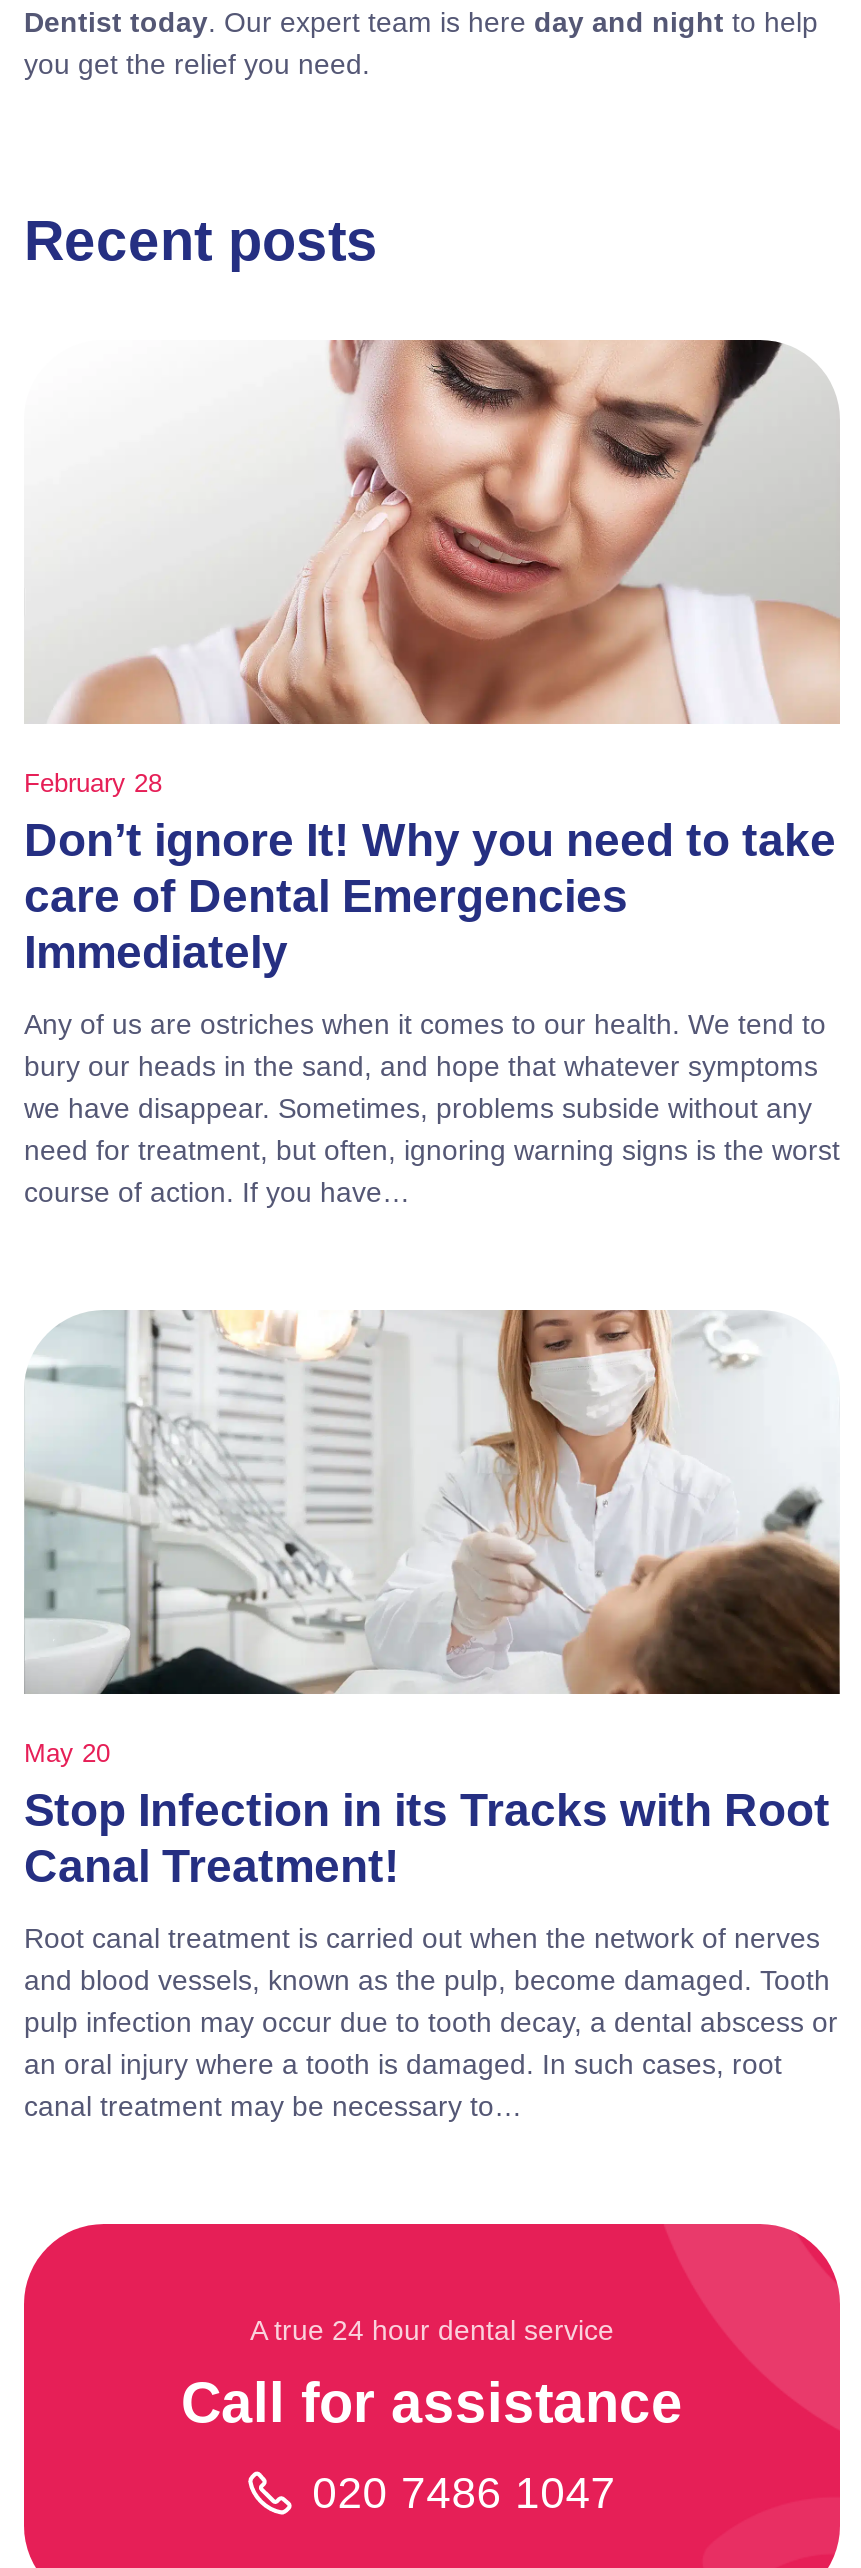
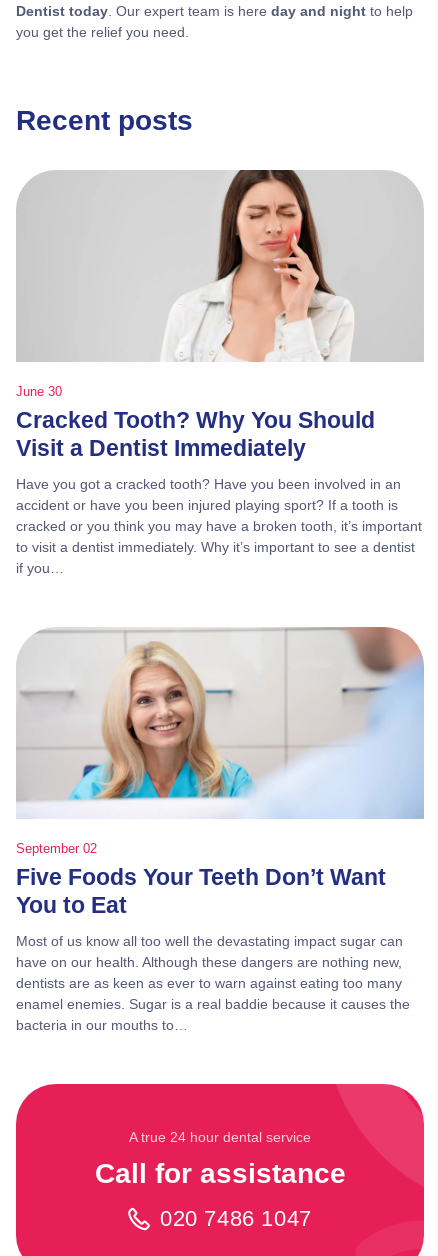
- [image]
- February 28
- Don’t ignore It! Why you need to take
- care of Dental Emergencies
- Immediately
+ [image]
+ June 30
+ Cracked Tooth? Why You Should
+ Visit a Dentist Immediately

- Any of us are ostriches when it comes to our health. We tend to
- bury our heads in the sand, and hope that whatever symptoms
- we have disappear. Sometimes, problems subside without any
- need for treatment, but often, ignoring warning signs is the worst
- course of action. If you have…
+ Have you got a cracked tooth? Have you been involved in an
+ accident or have you been injured playing sport? If a tooth is
+ cracked or you think you may have a broken tooth, it’s important
+ to visit a dentist immediately. Why it’s important to see a dentist
+ if you…

- [image]
- May 20
- Stop Infection in its Tracks with Root
- Canal Treatment!
+ [image]
+ September 02
+ Five Foods Your Teeth Don’t Want
+ You to Eat

- Root canal treatment is carried out when the network of nerves
- and blood vessels, known as the pulp, become damaged. Tooth
- pulp infection may occur due to tooth decay, a dental abscess or
- an oral injury where a tooth is damaged. In such cases, root
- canal treatment may be necessary to…
+ Most of us know all too well the devastating impact sugar can
+ have on our health. Although these dangers are nothing new,
+ dentists are as keen as ever to warn against eating too many
+ enamel enemies. Sugar is a real baddie because it causes the
+ bacteria in our mouths to…
